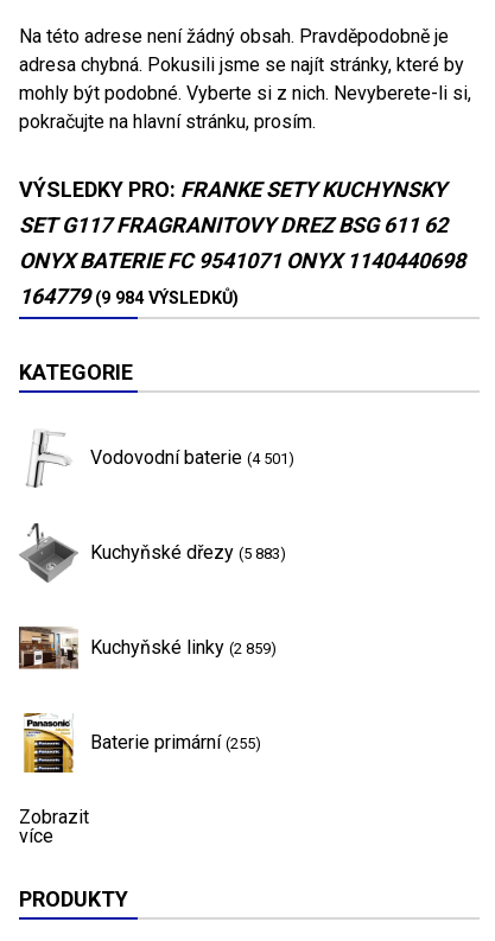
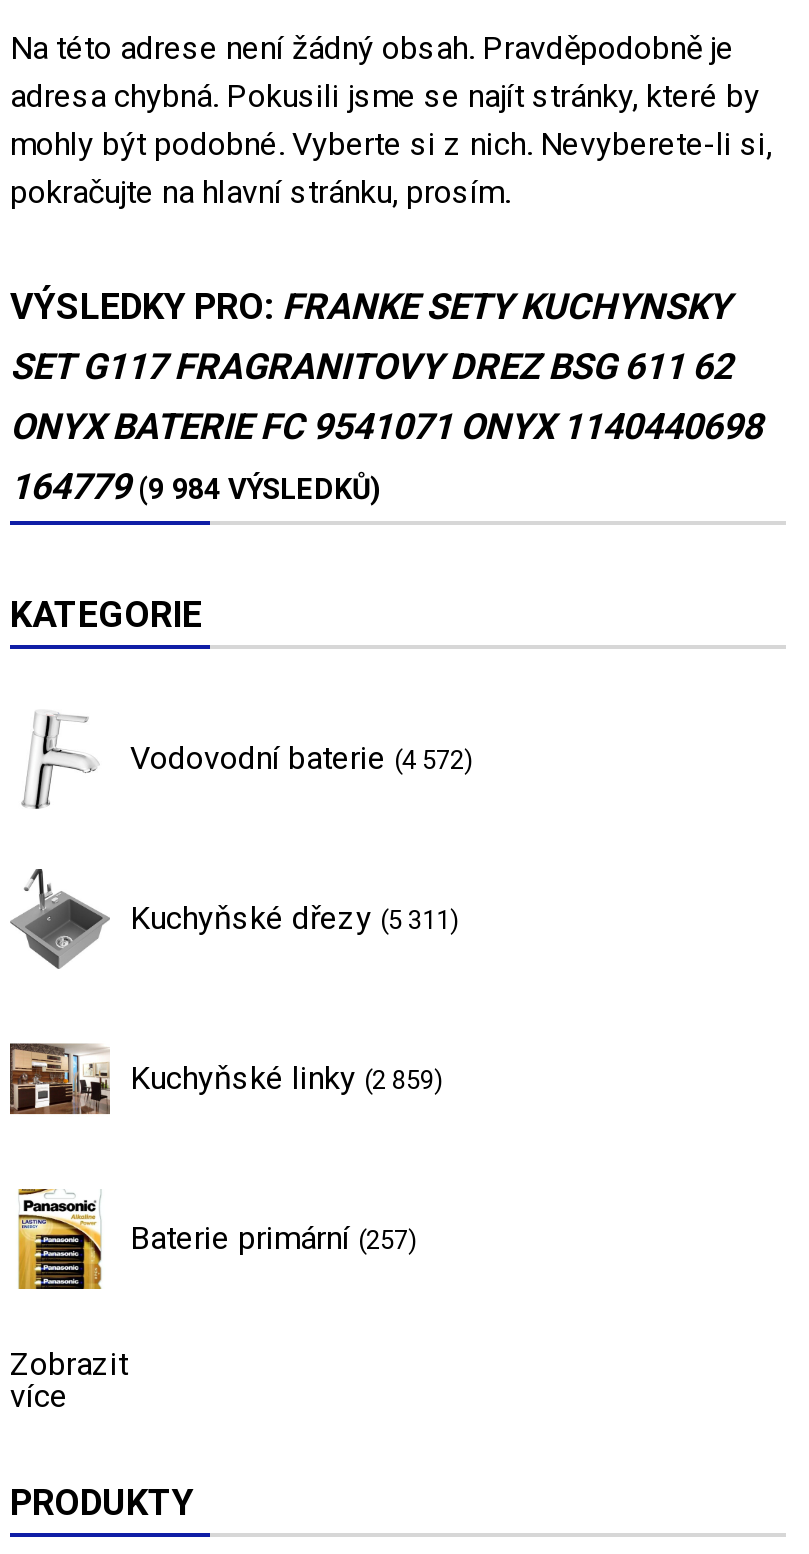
- Vodovodní baterie (4 501)
+ Vodovodní baterie (4 572)

- Kuchyňské dřezy (5 883)
+ Kuchyňské dřezy (5 311)

- Baterie primární (255)
+ Baterie primární (257)
